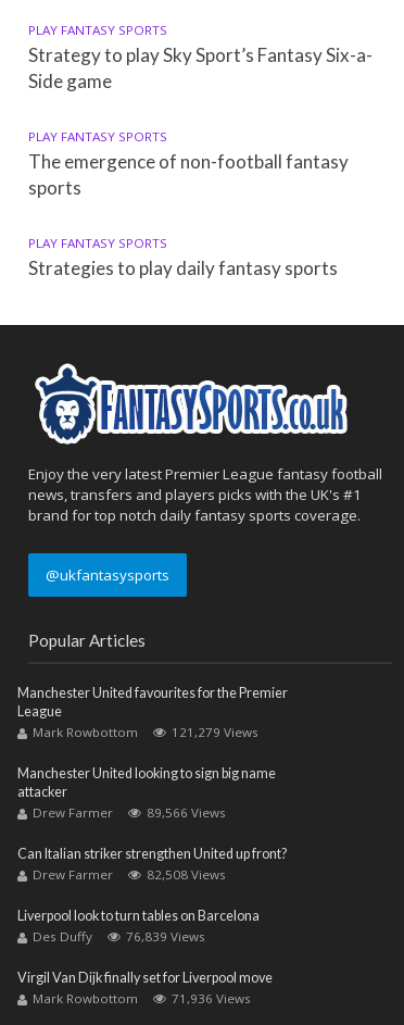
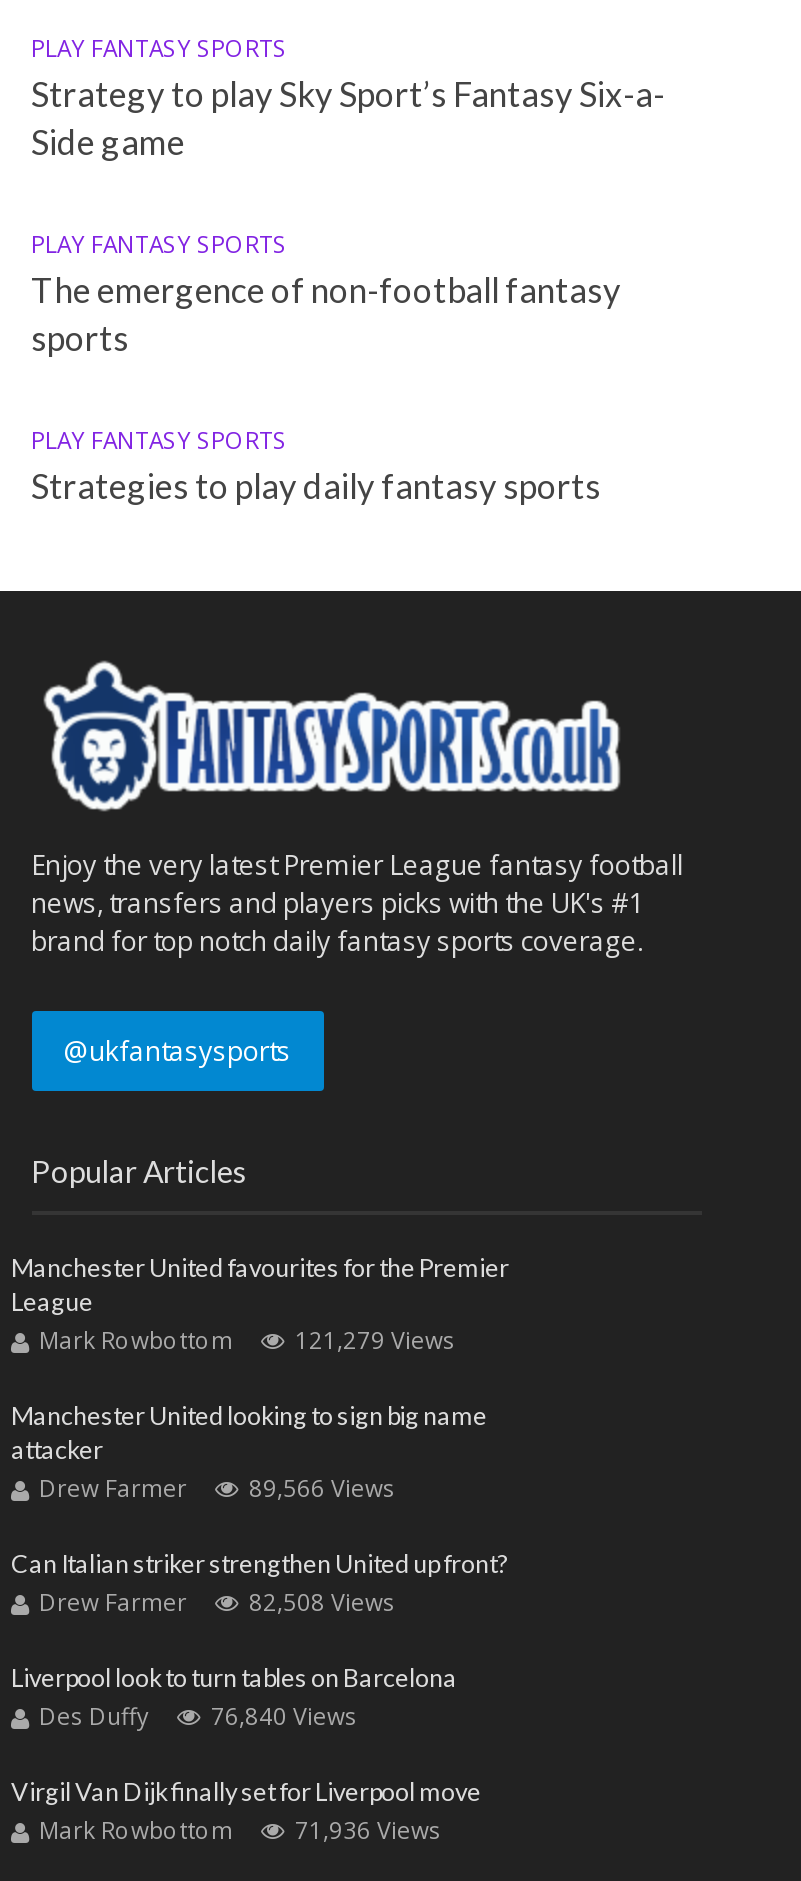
- 76,839 Views
+ 76,840 Views
